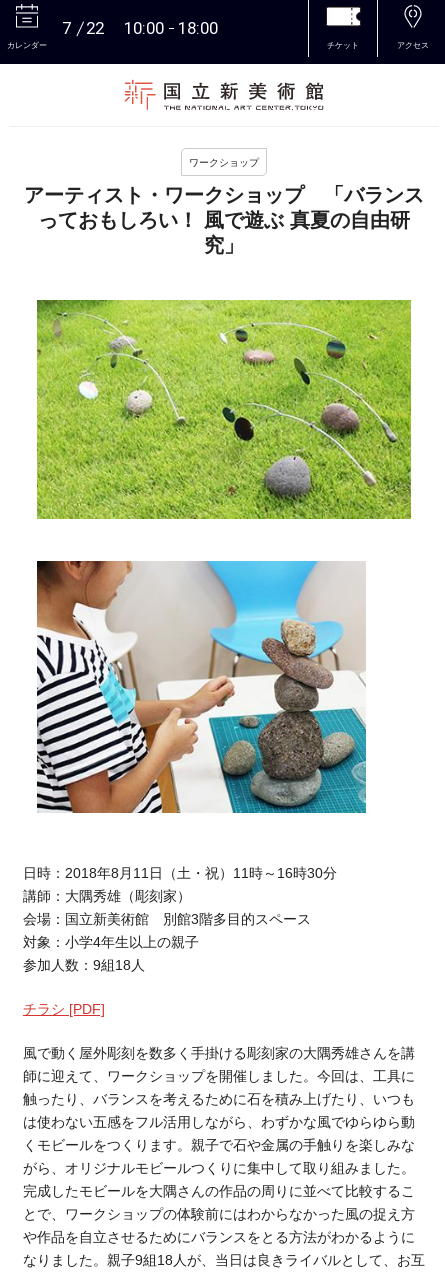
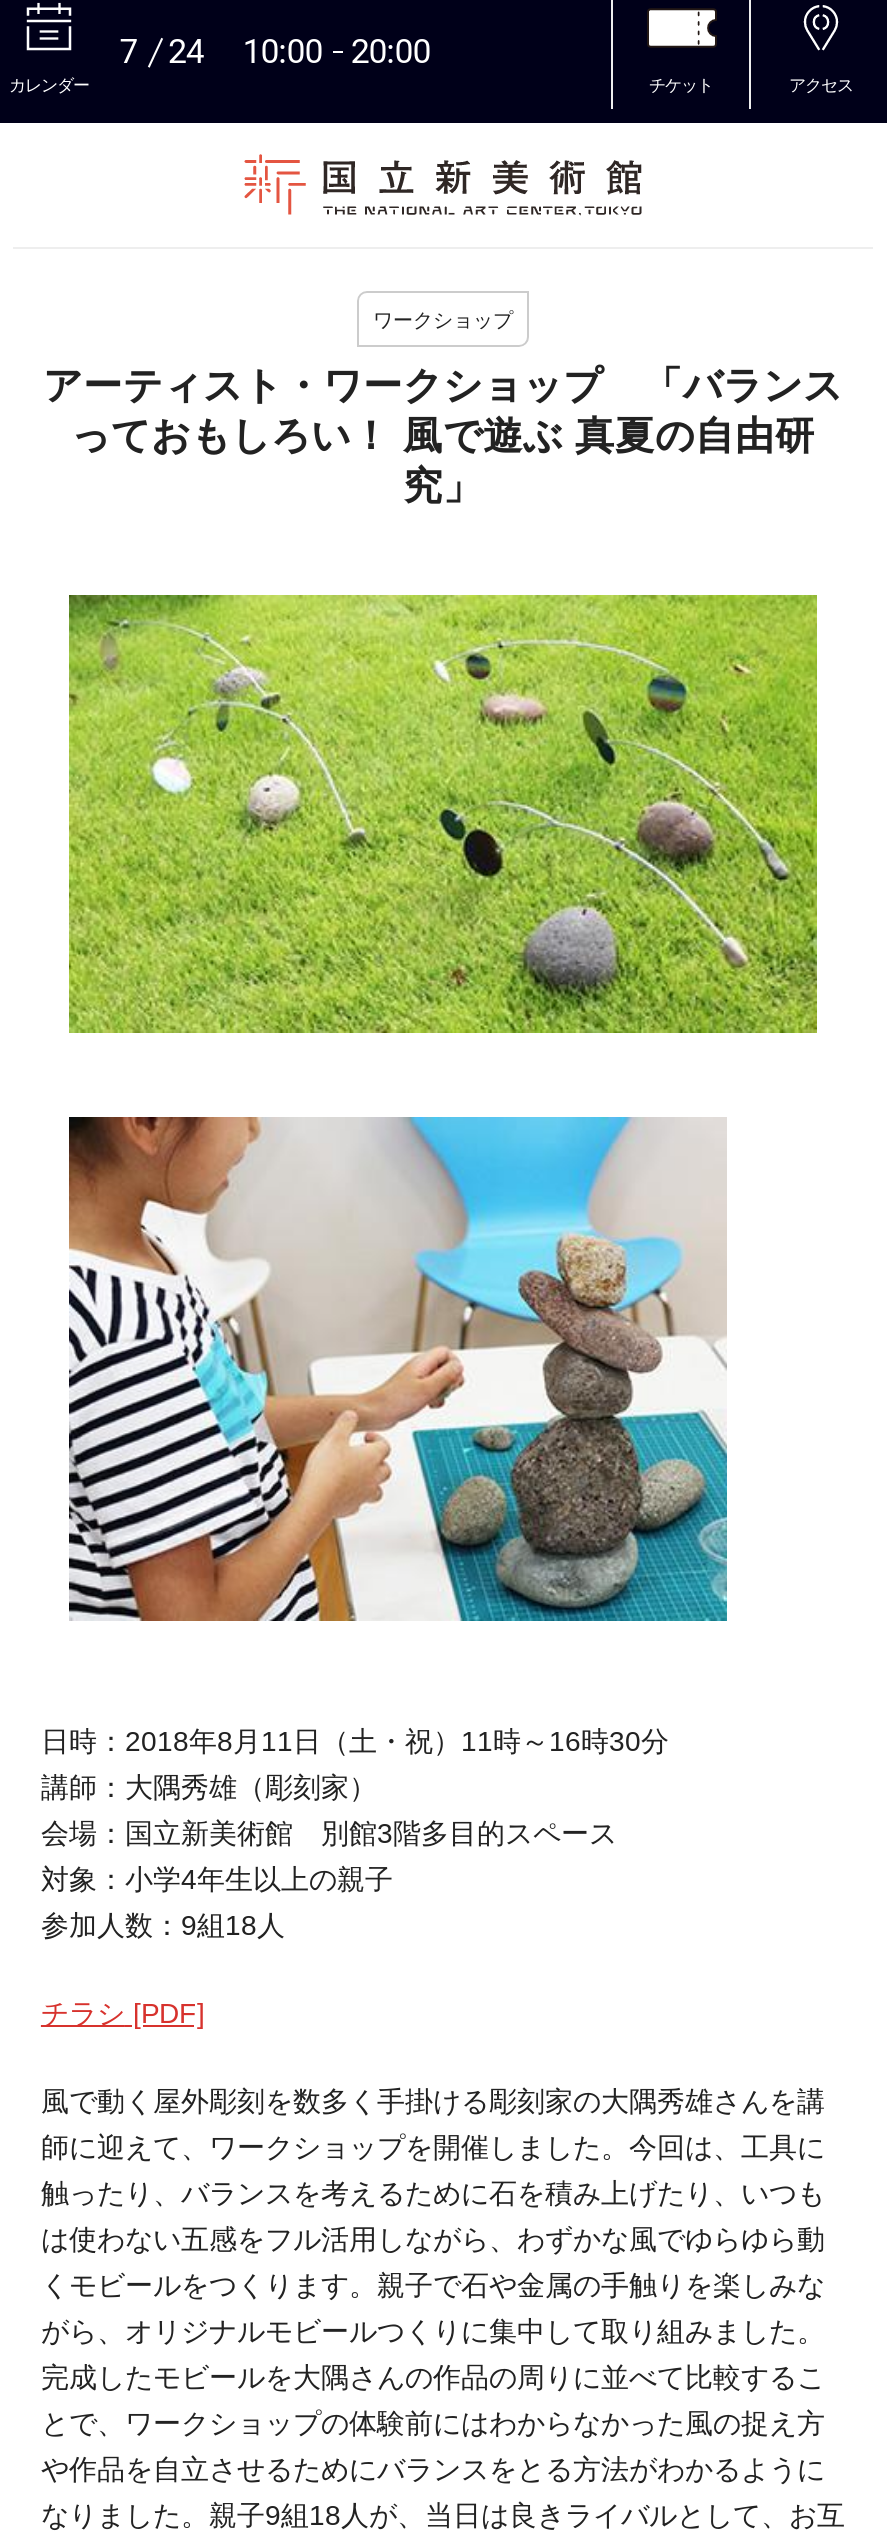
- 22
+ 24

- 18:00
+ 20:00
